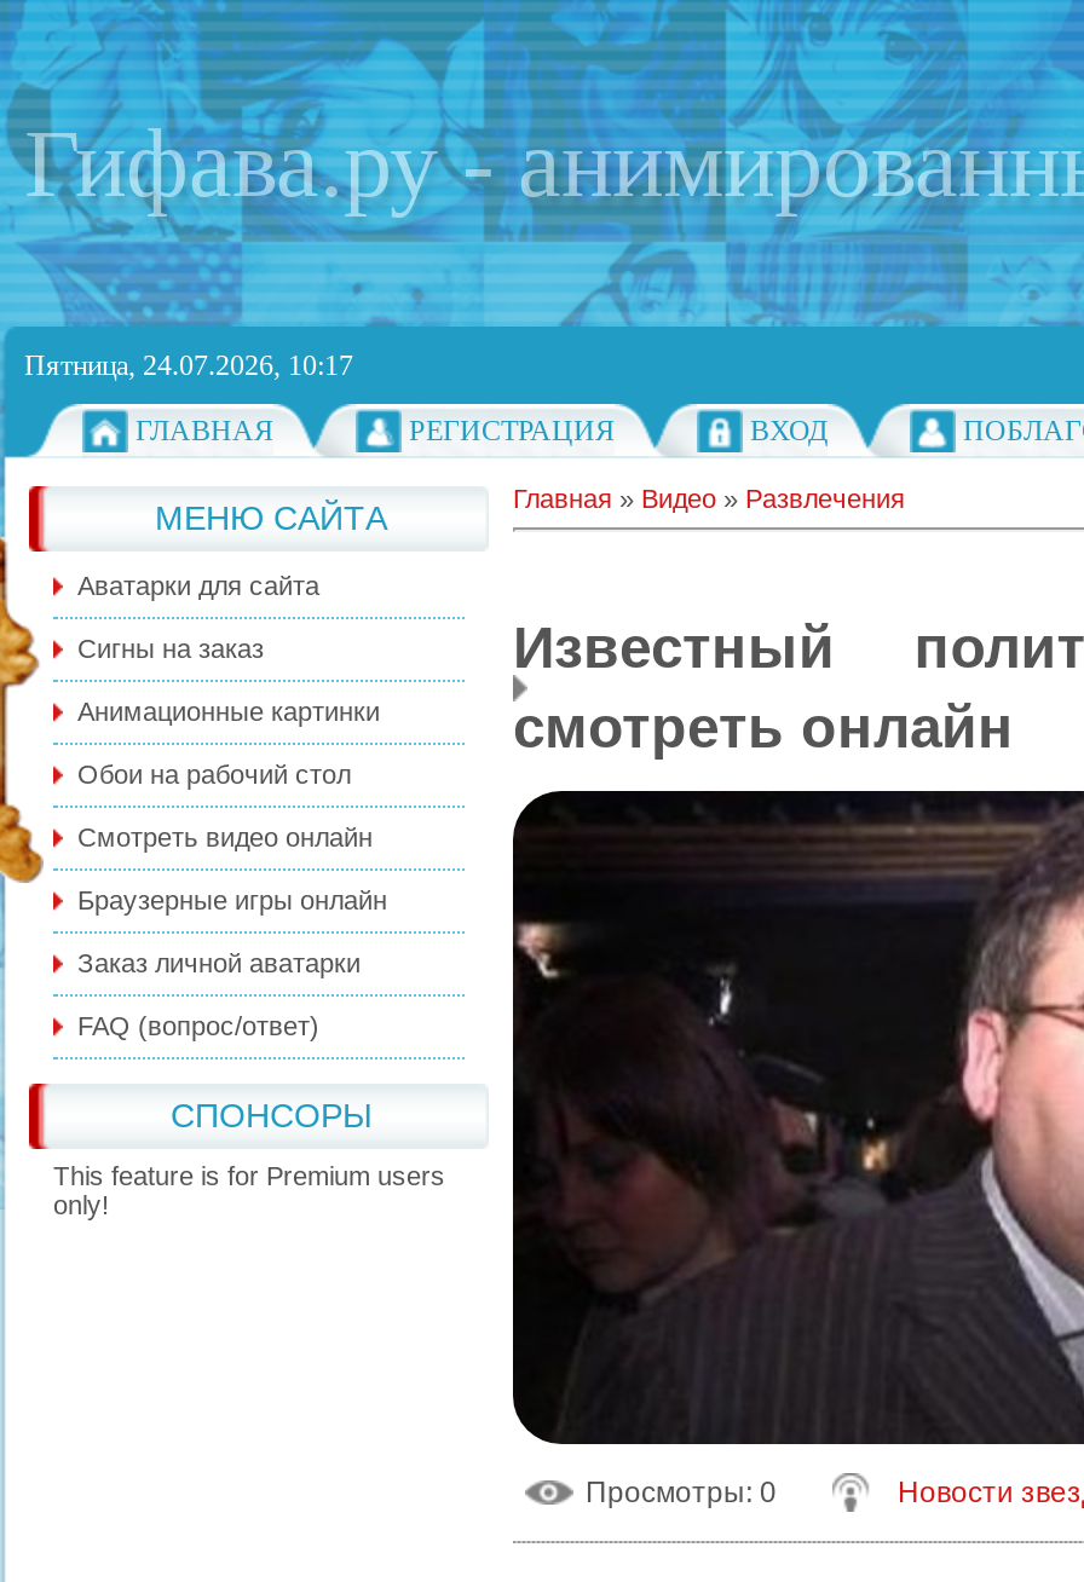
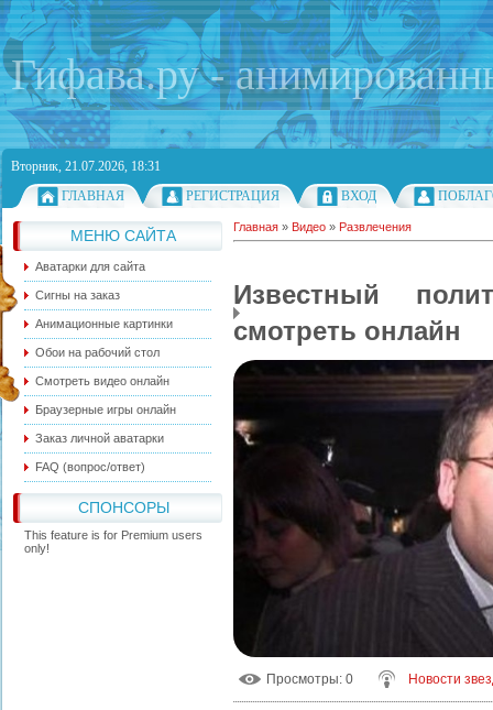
- Пятница, 24.07.2026, 10:17
+ Вторник, 21.07.2026, 18:31
